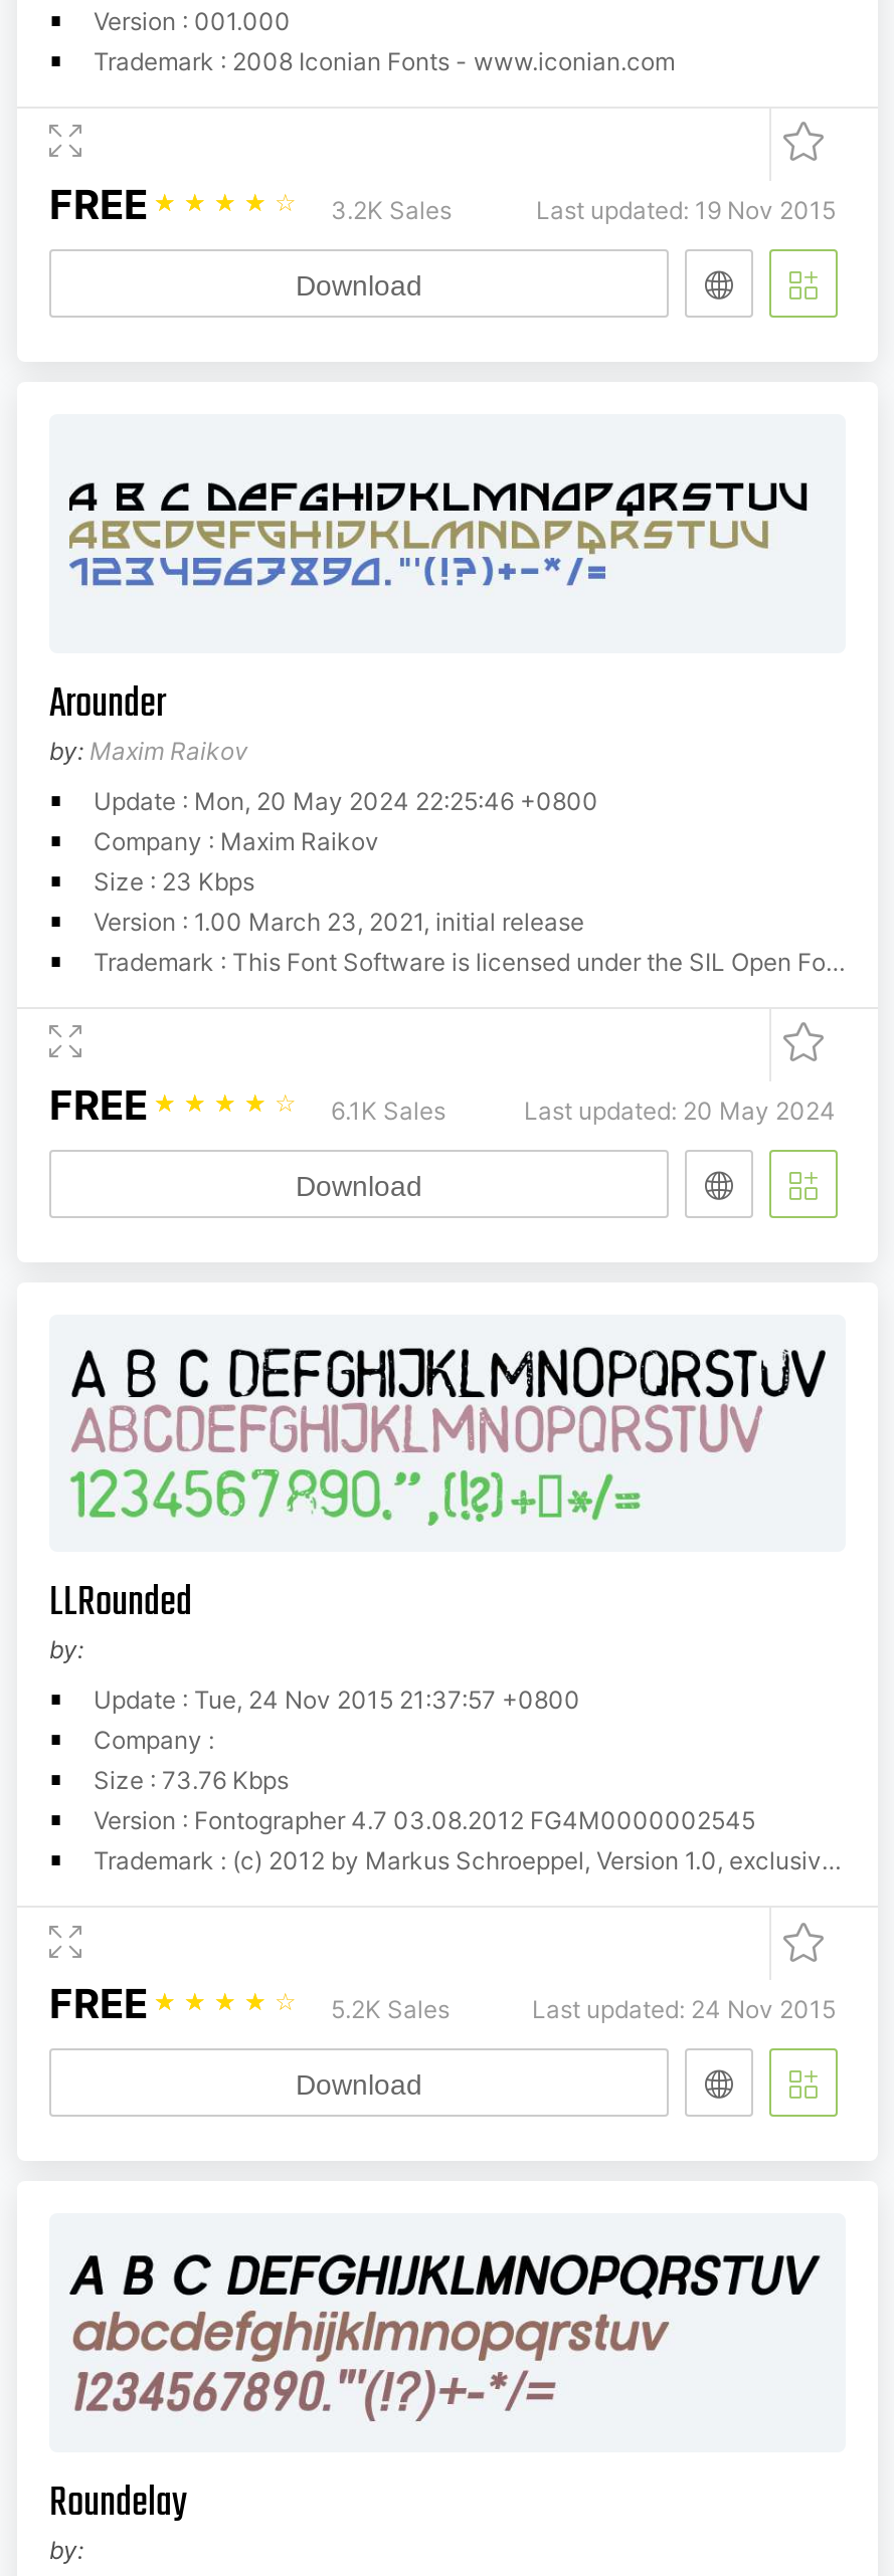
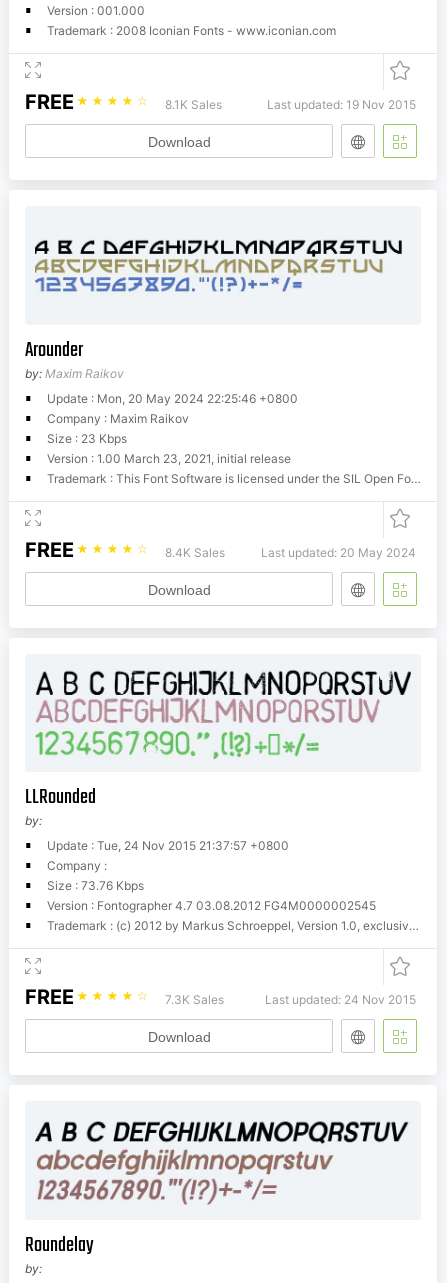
- 3.2K Sales
+ 8.1K Sales

- 6.1K Sales
+ 8.4K Sales

- 5.2K Sales
+ 7.3K Sales
